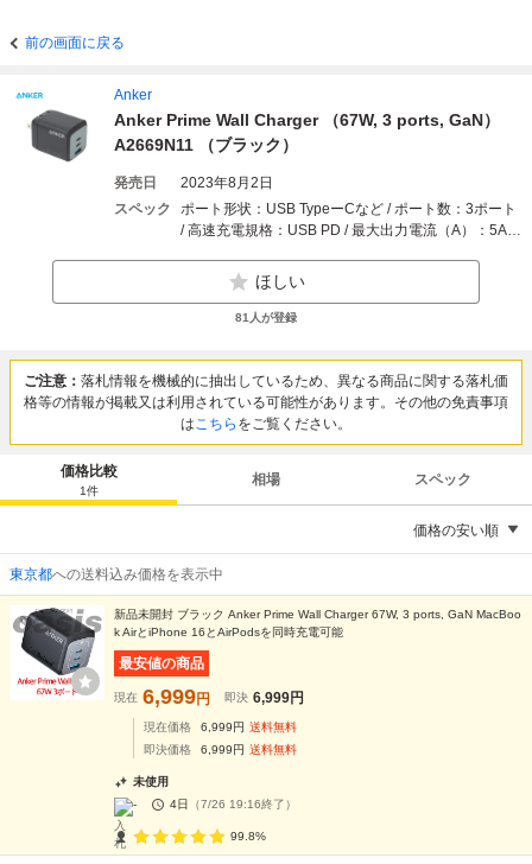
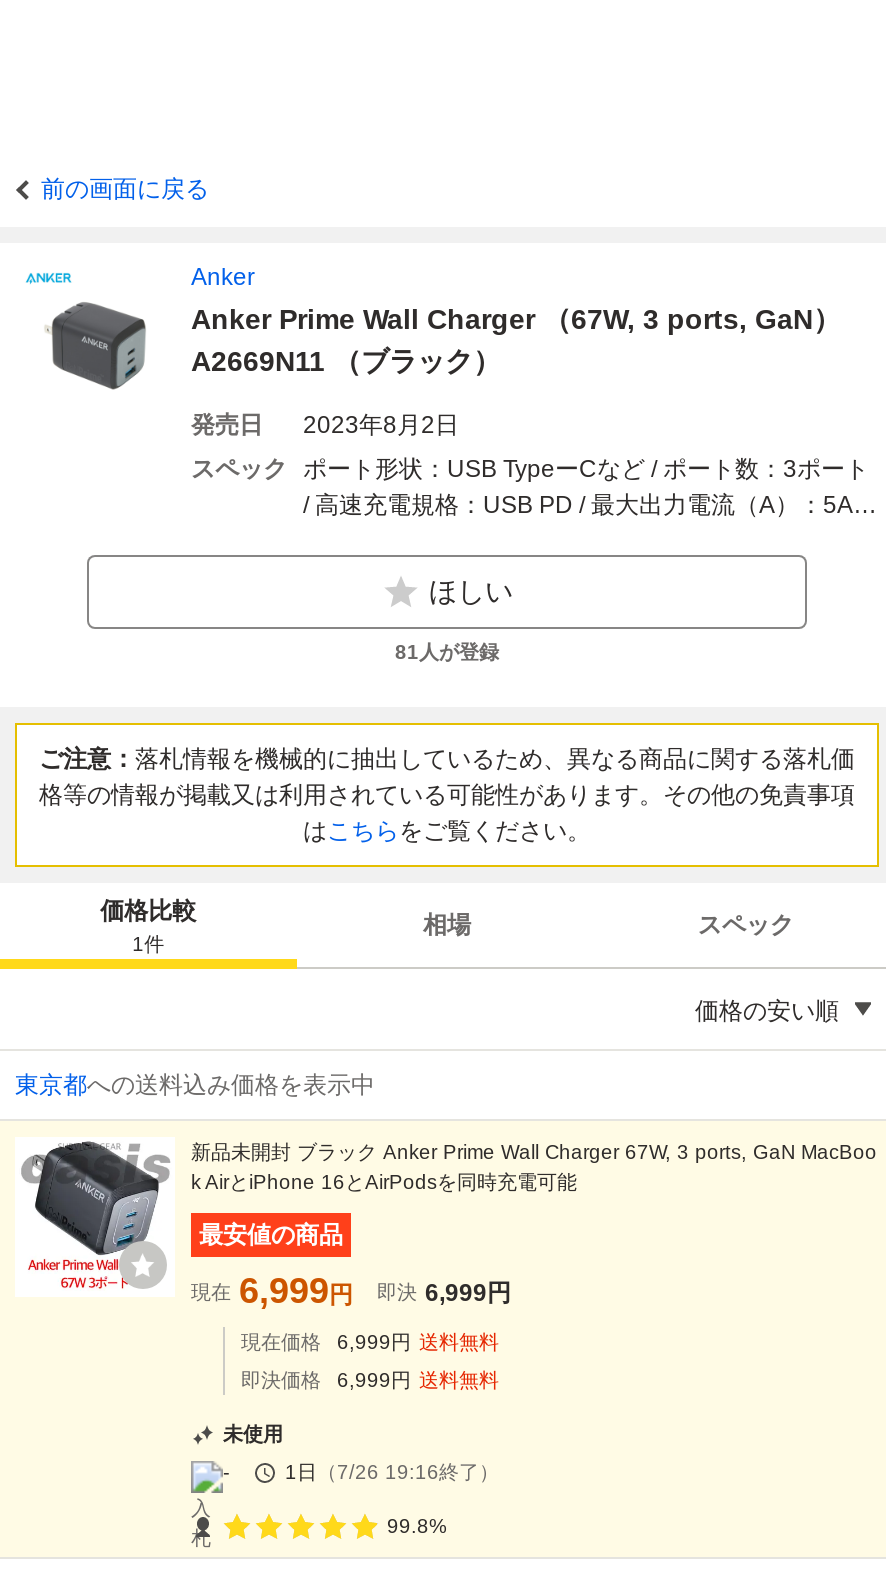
- 4日（7/26 19:16終了）
+ 1日（7/26 19:16終了）
